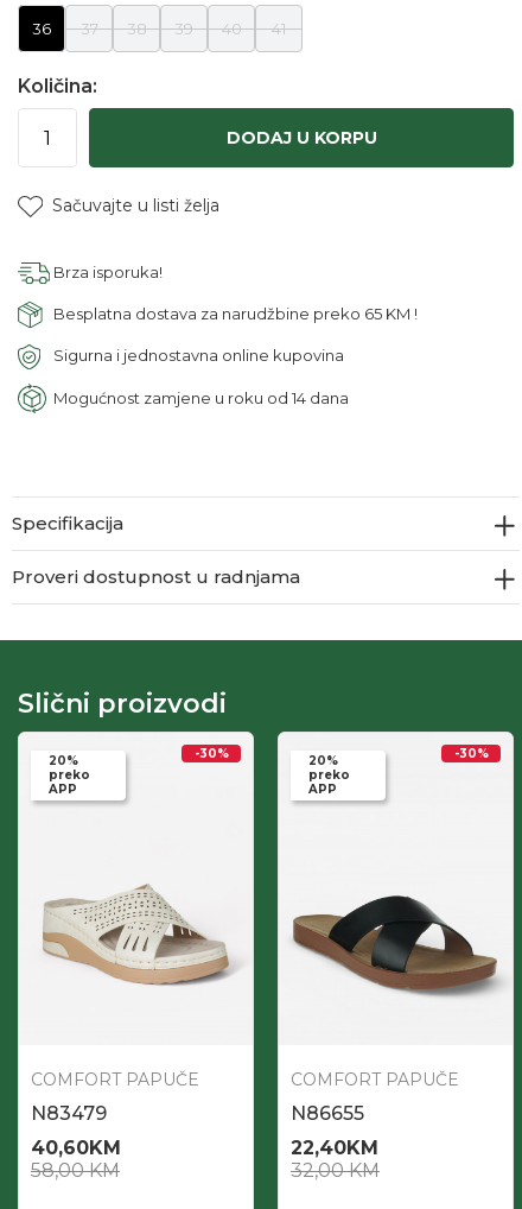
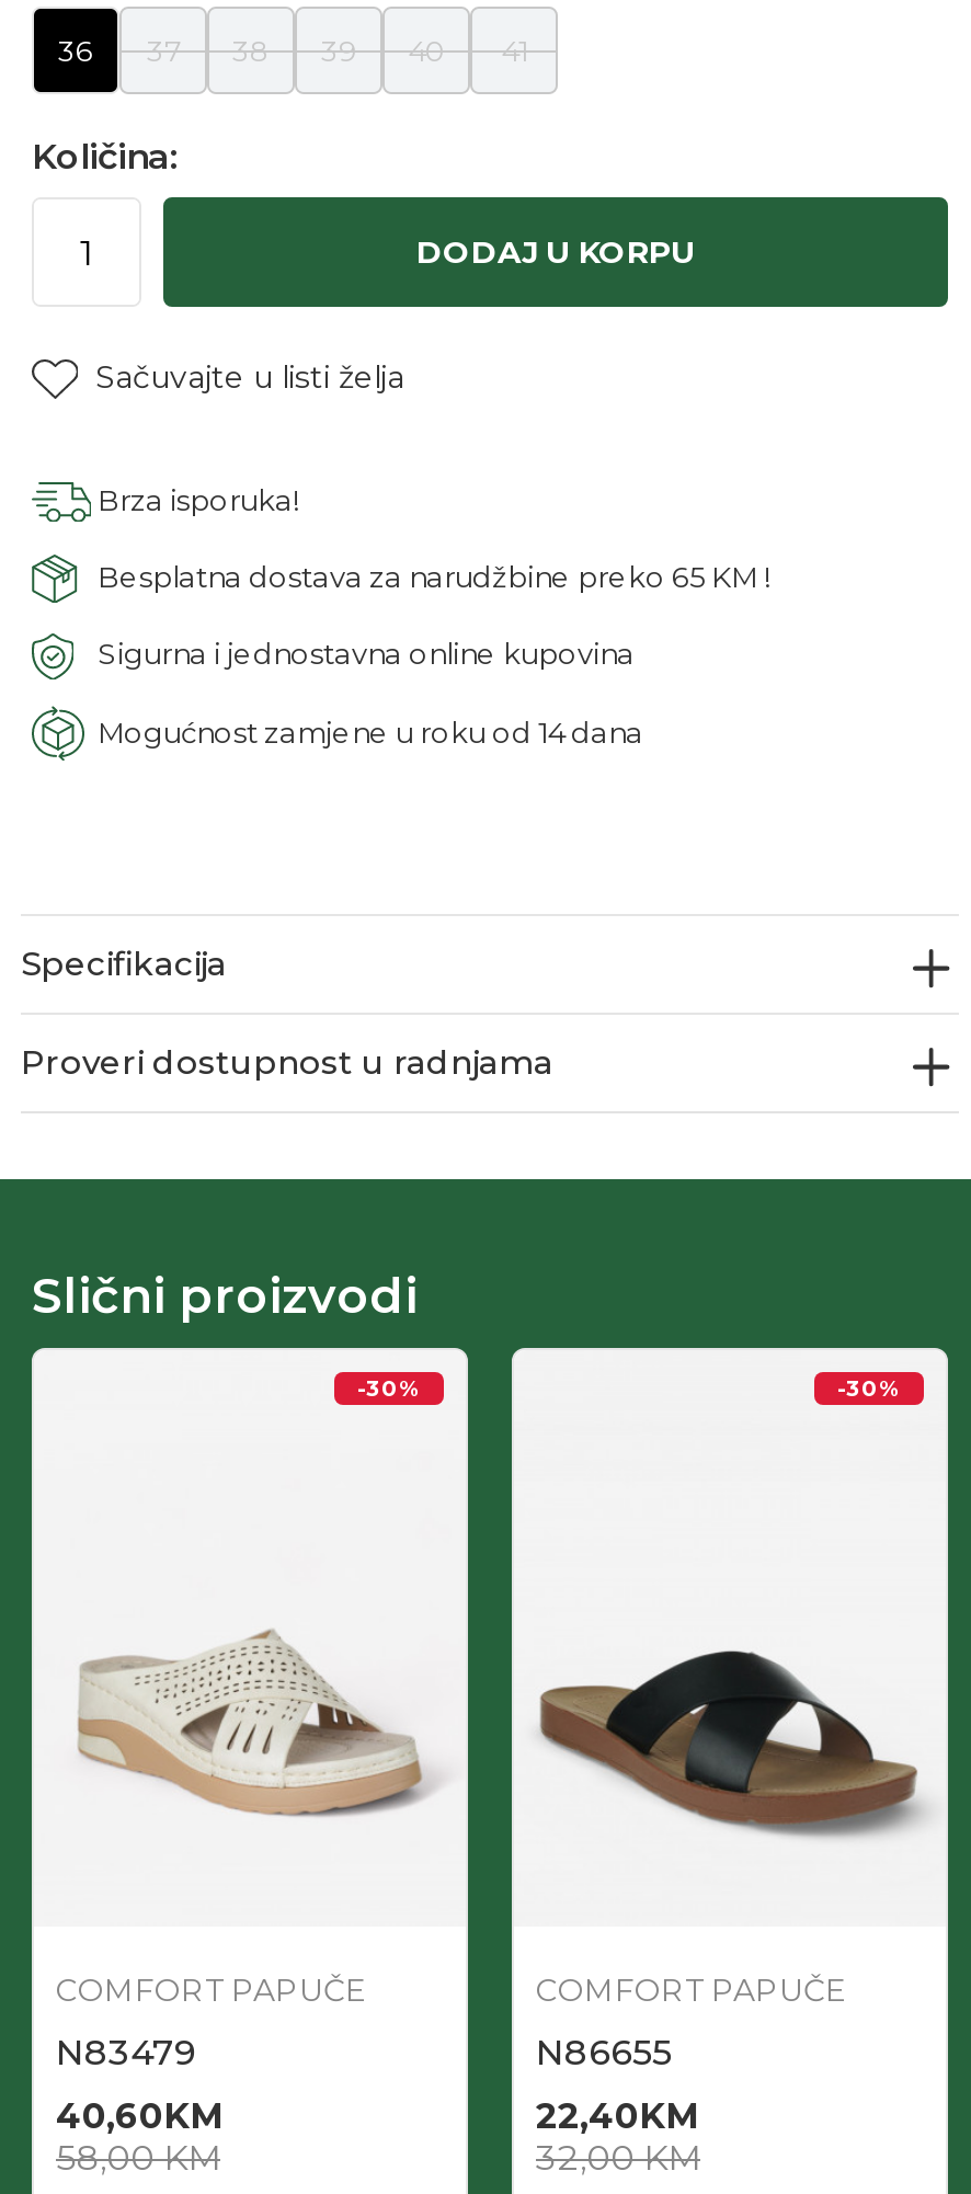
- 20%
- preko
- APP

- 20%
- preko
- APP
